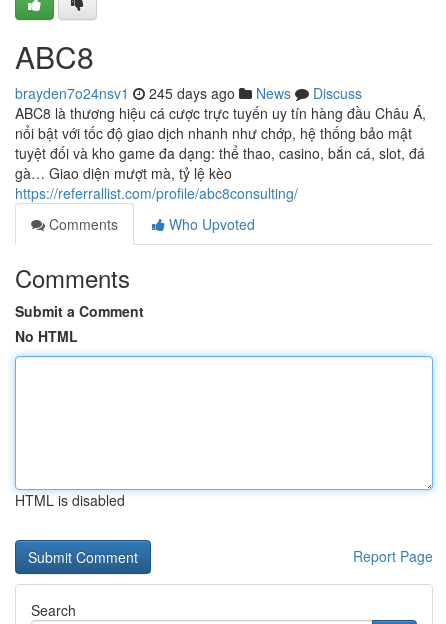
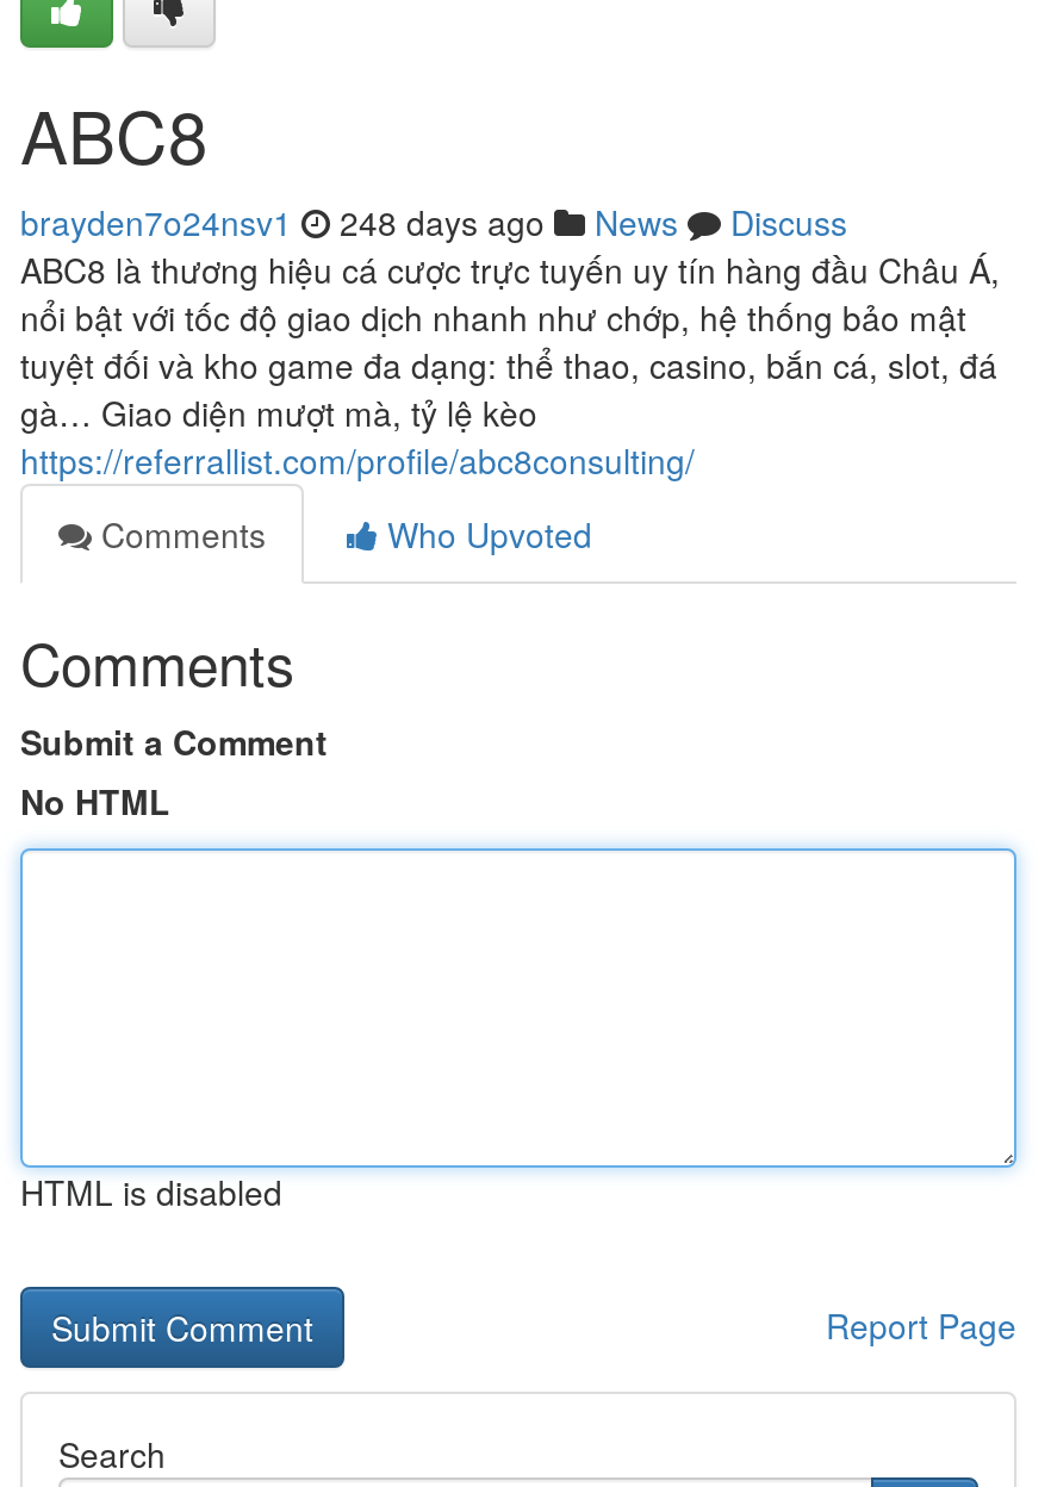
- brayden7o24nsv1 245 days ago News Discuss
+ brayden7o24nsv1 248 days ago News Discuss
